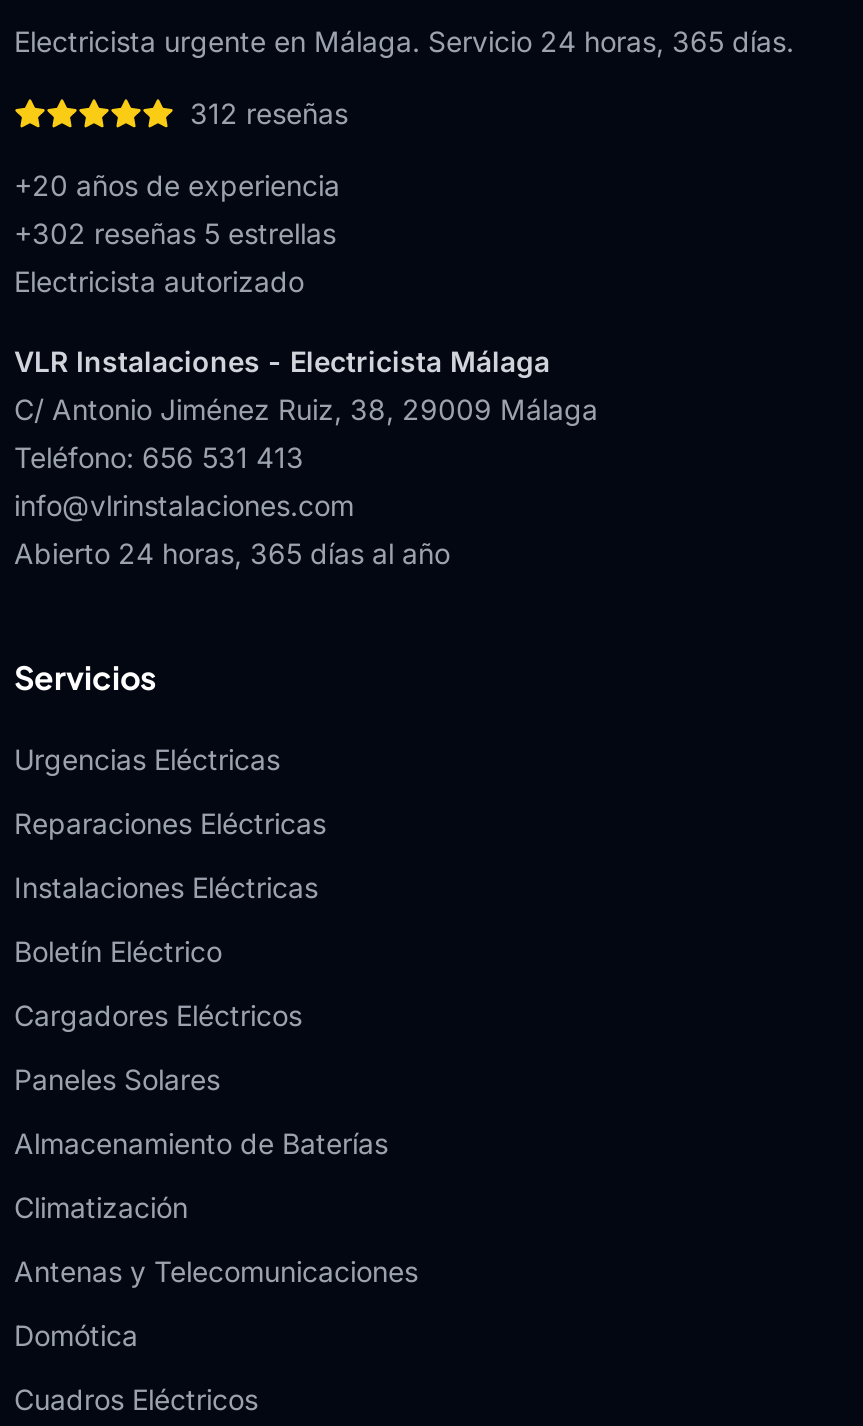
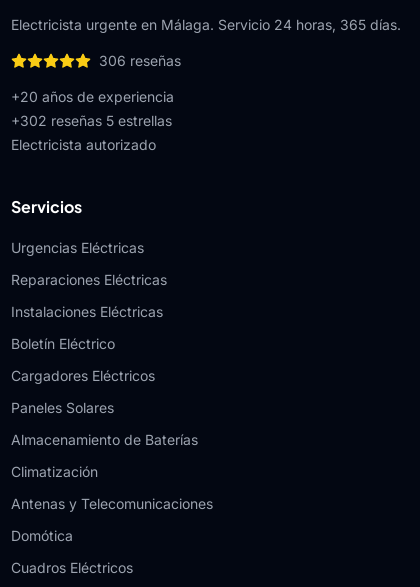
- 312 reseñas
+ 306 reseñas

- VLR Instalaciones - Electricista Málaga
- C/ Antonio Jiménez Ruiz, 38, 29009 Málaga
- Teléfono: 656 531 413
- info@vlrinstalaciones.com
- Abierto 24 horas, 365 días al año
